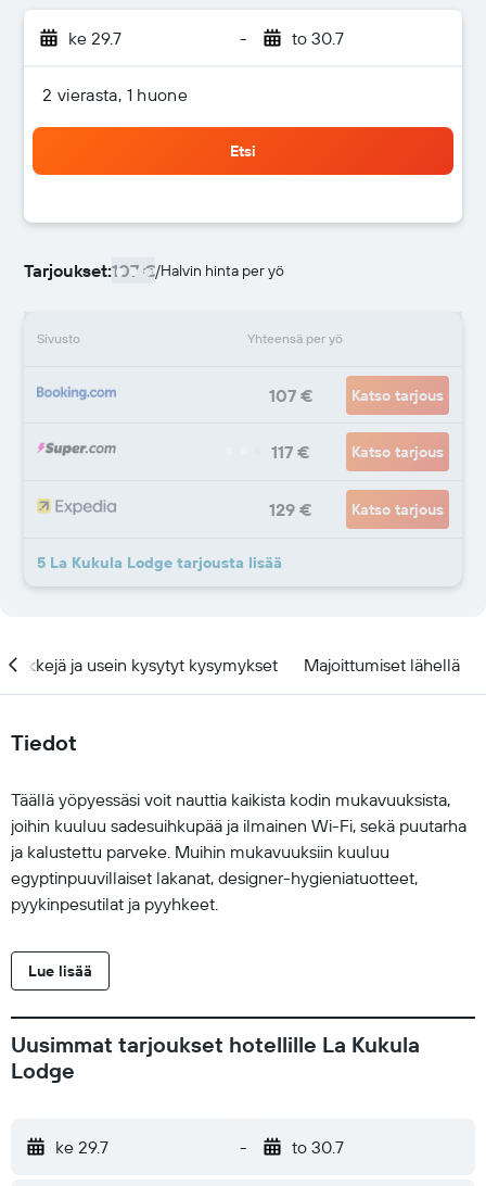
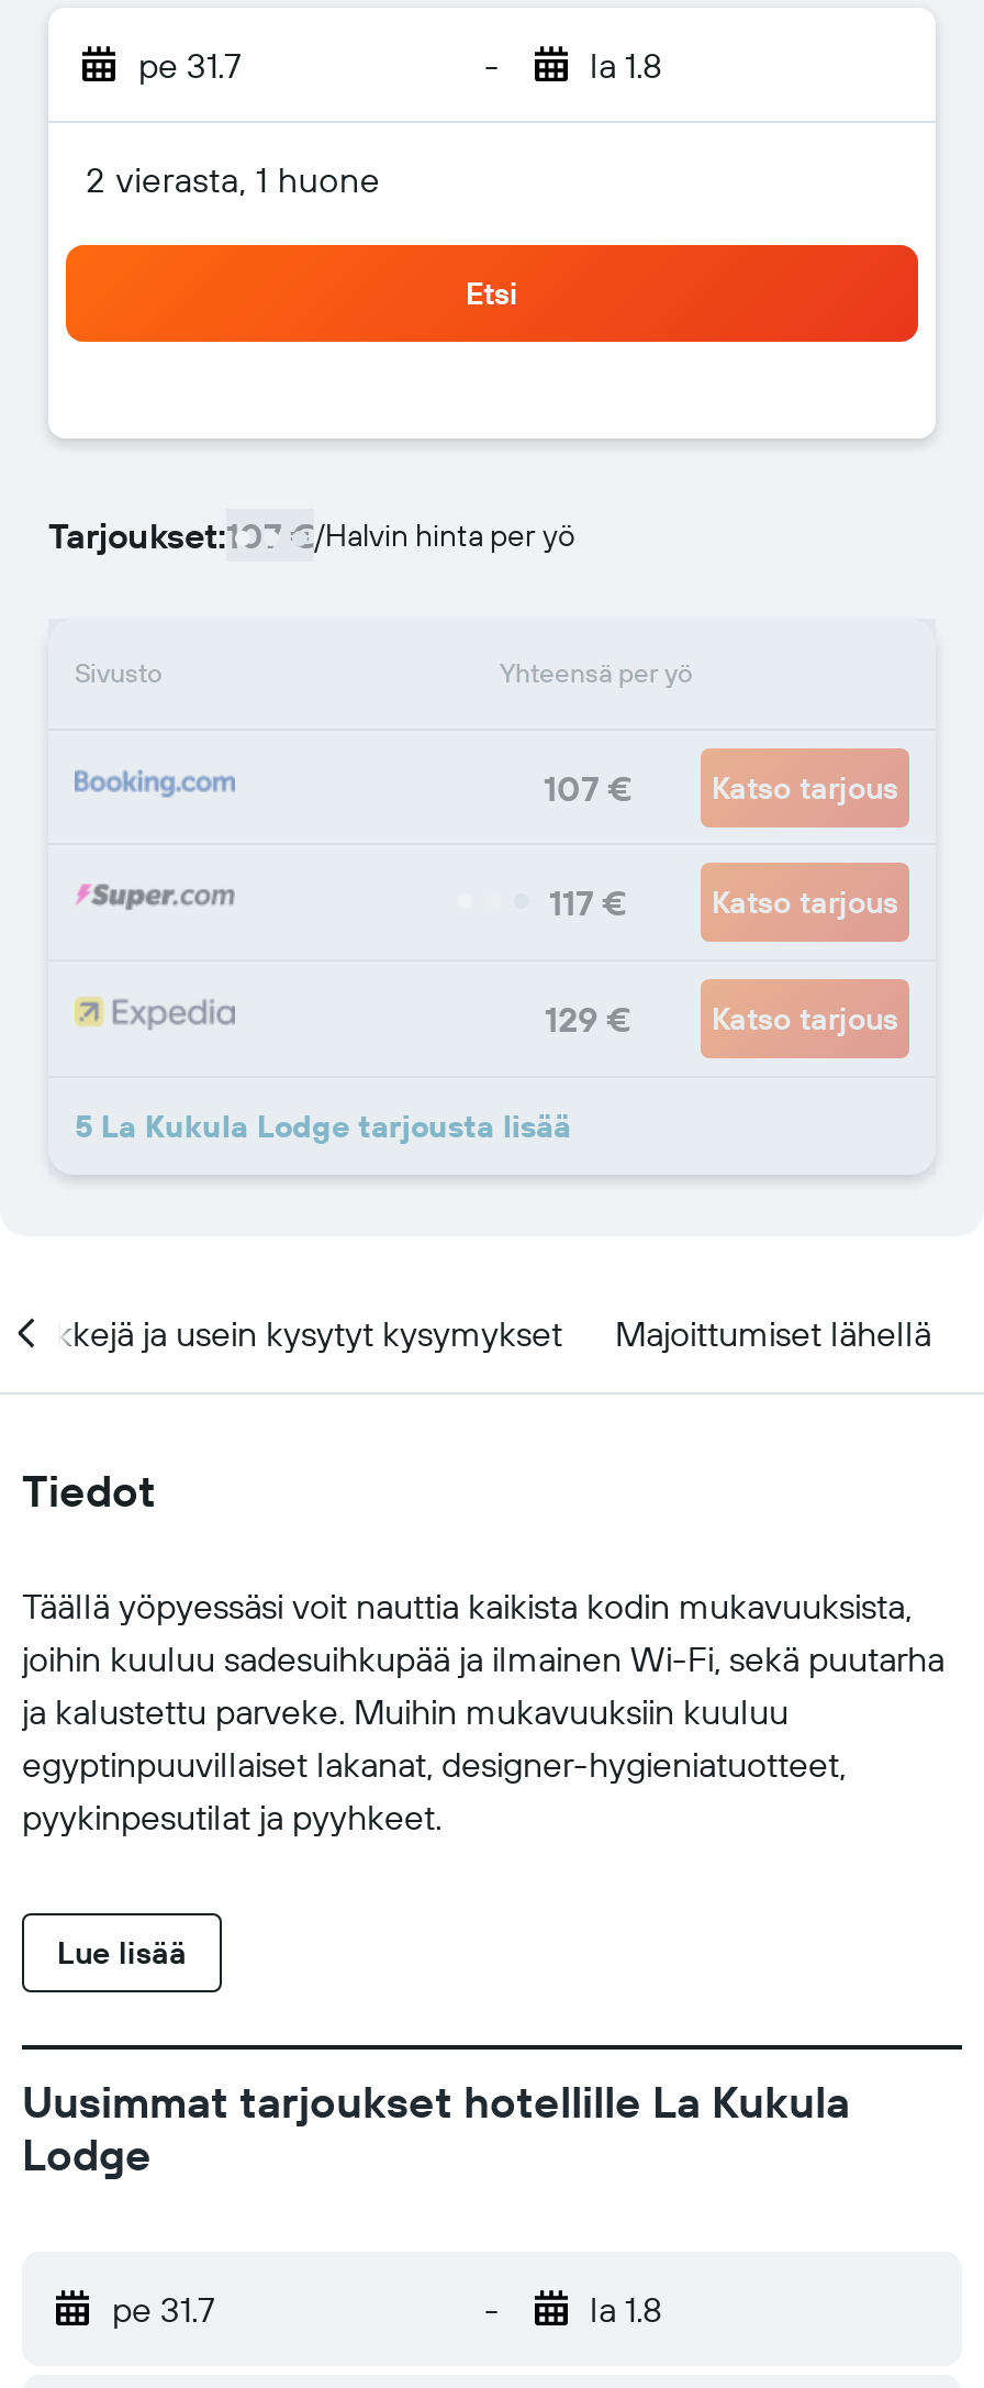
- ke 29.7
+ pe 31.7

- to 30.7
+ la 1.8

- ke 29.7
+ pe 31.7

- to 30.7
+ la 1.8
